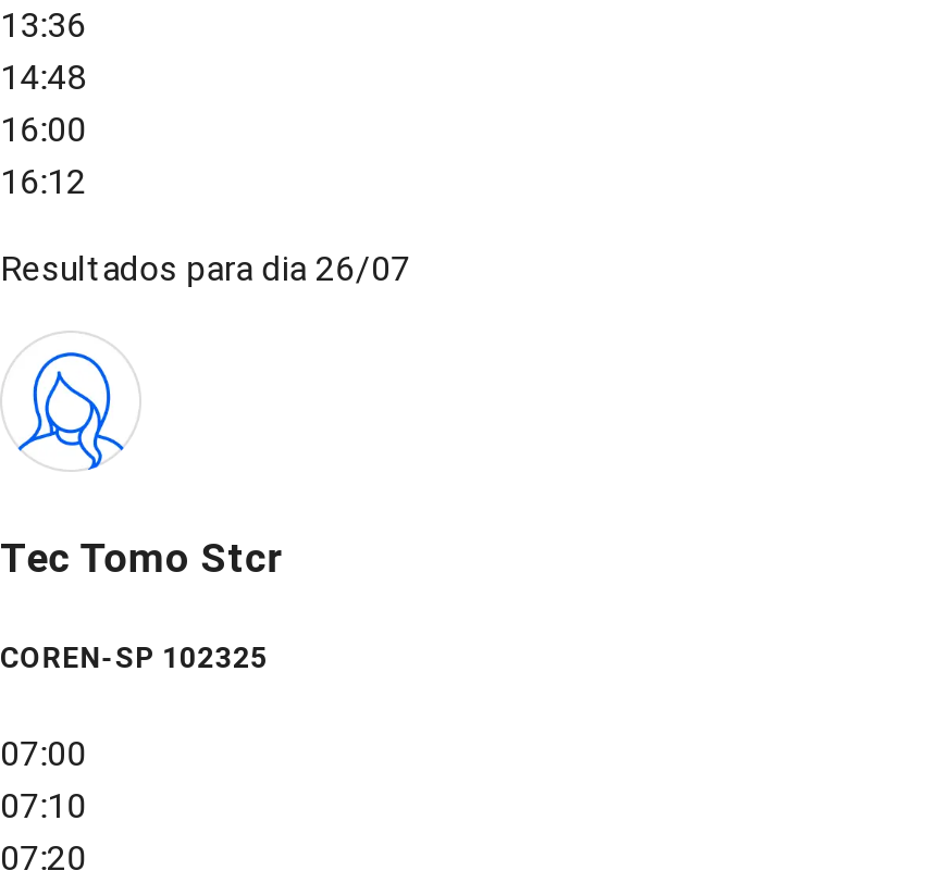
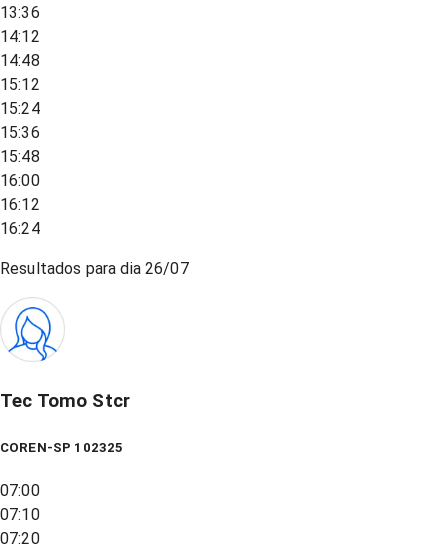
+ 14:12

+ 15:12
+ 15:24
+ 15:36
+ 15:48

+ 16:24
